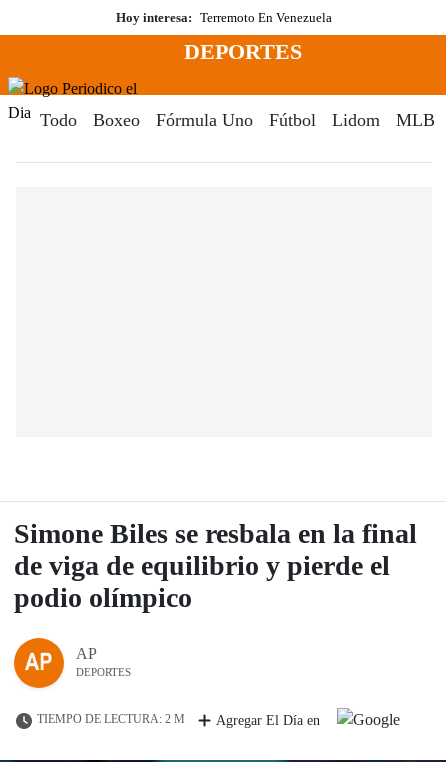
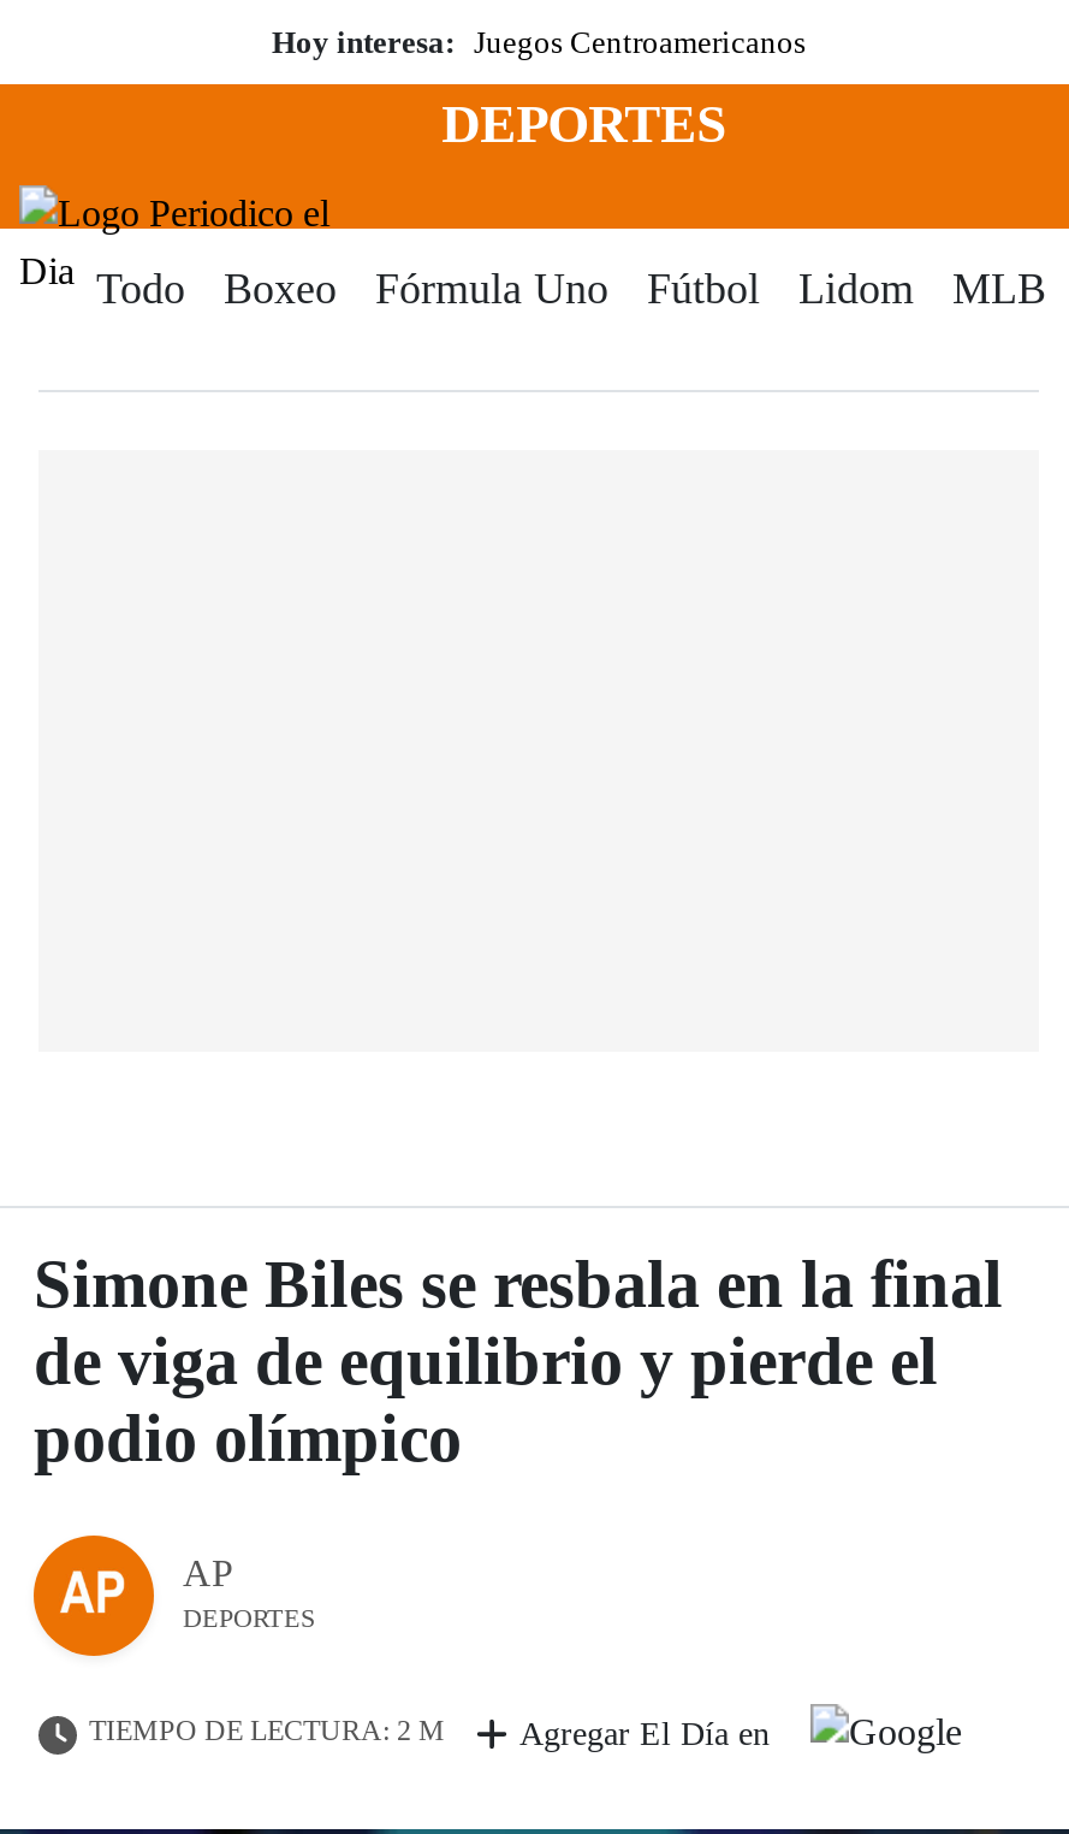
- Hoy interesa: Terremoto En Venezuela
+ Hoy interesa: Juegos Centroamericanos
